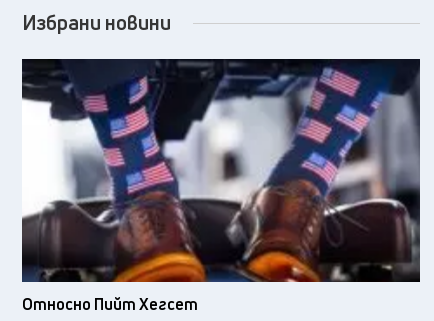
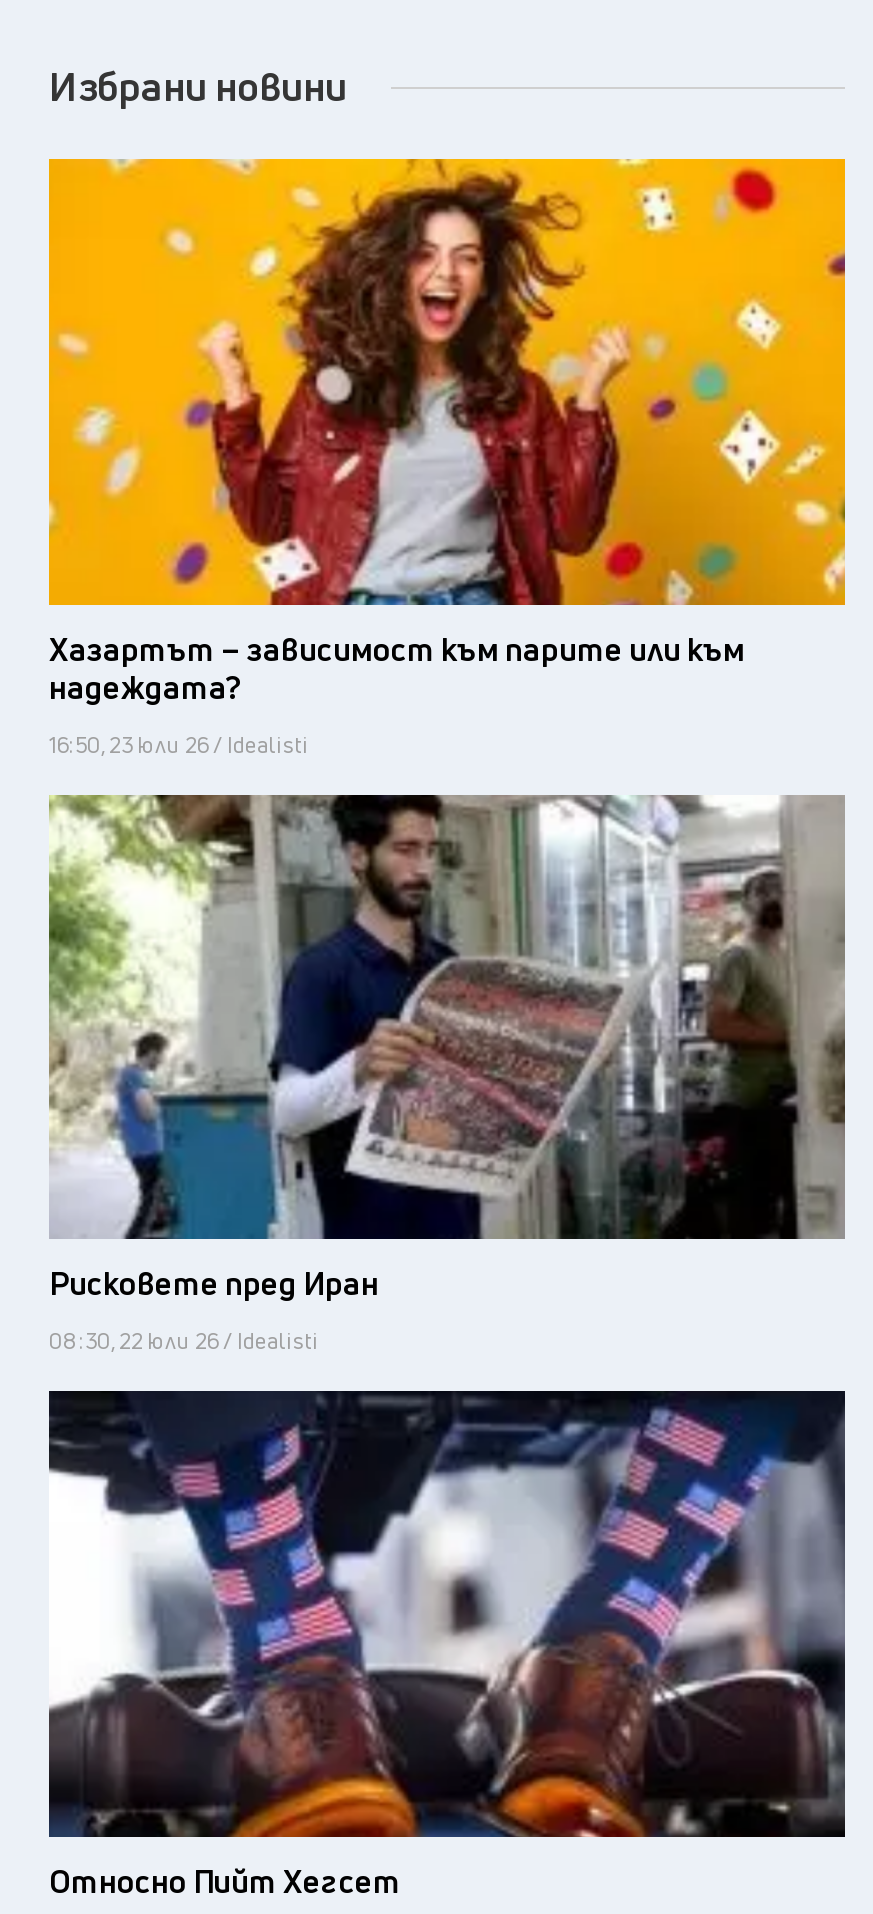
+ [image]
+ Хазартът – зависимост към парите или към
+ надеждата?
+ 16:50, 23 юли 26 / Idealisti

+ [image]
+ Рисковете пред Иран
+ 08:30, 22 юли 26 / Idealisti
